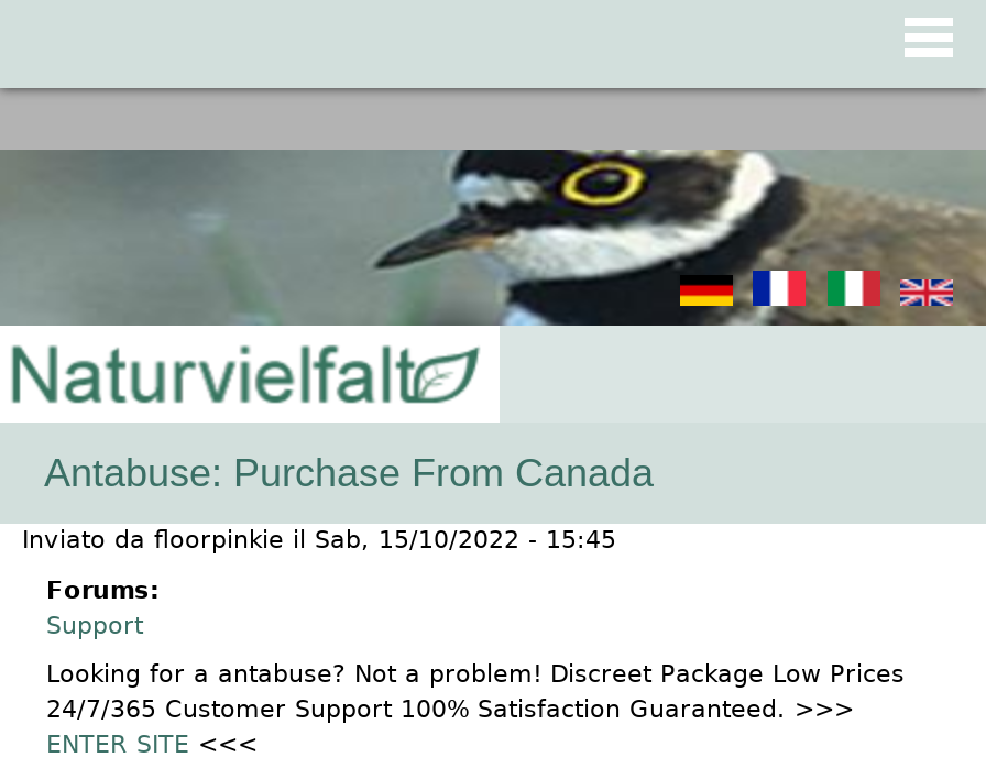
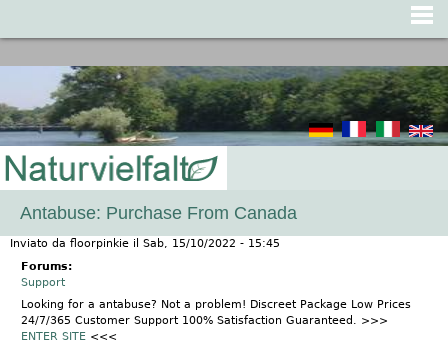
- [image]
+ [image]
